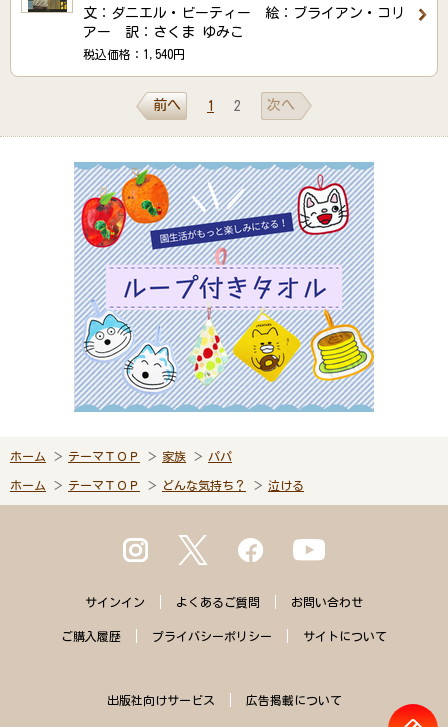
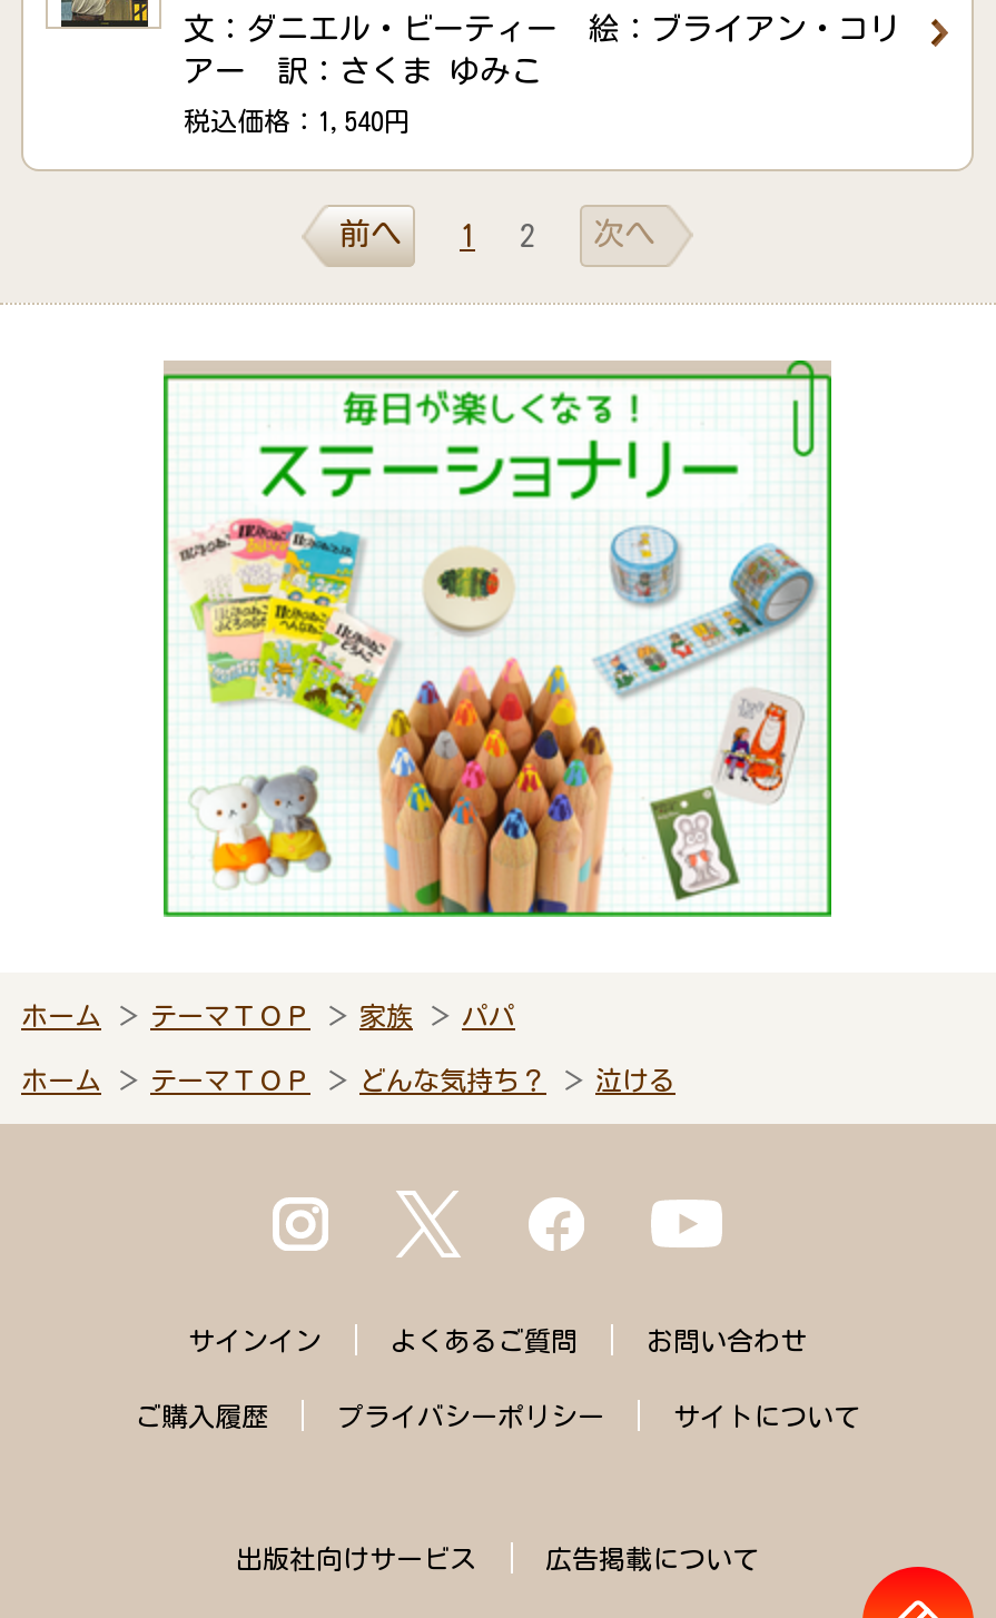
- [image]
+ [image]
